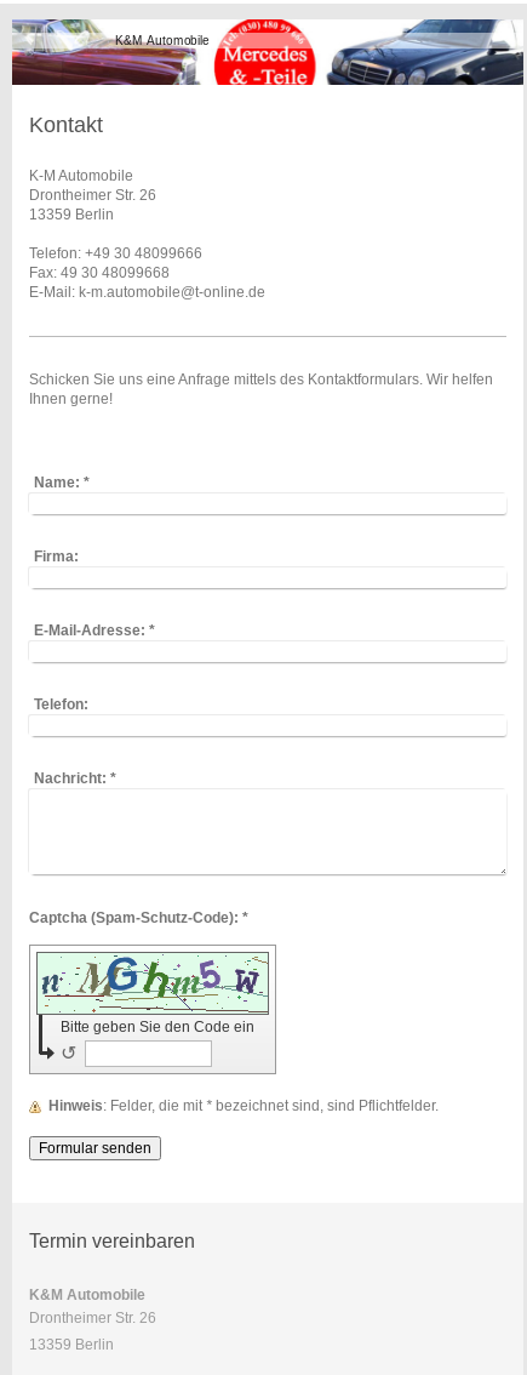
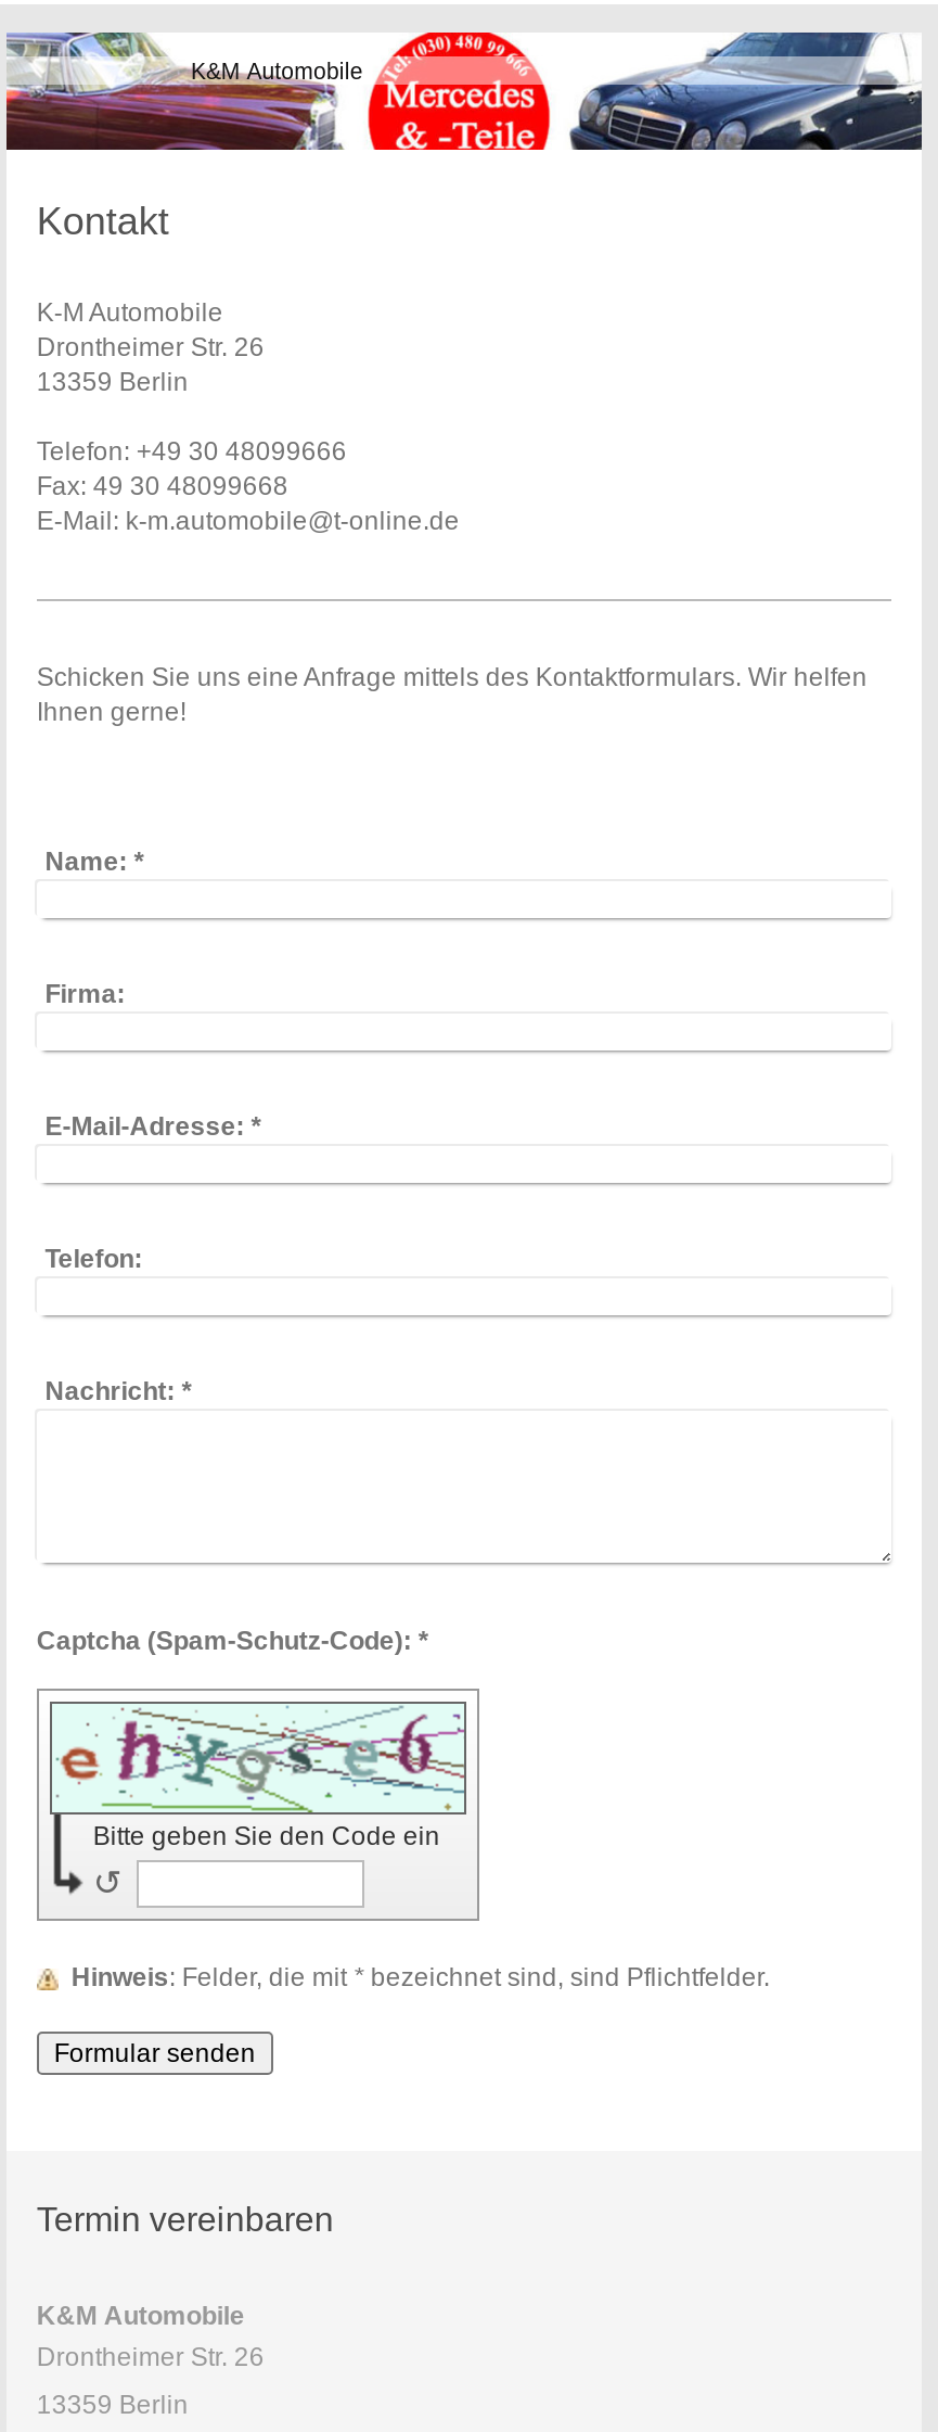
- [image]
+ [image]
